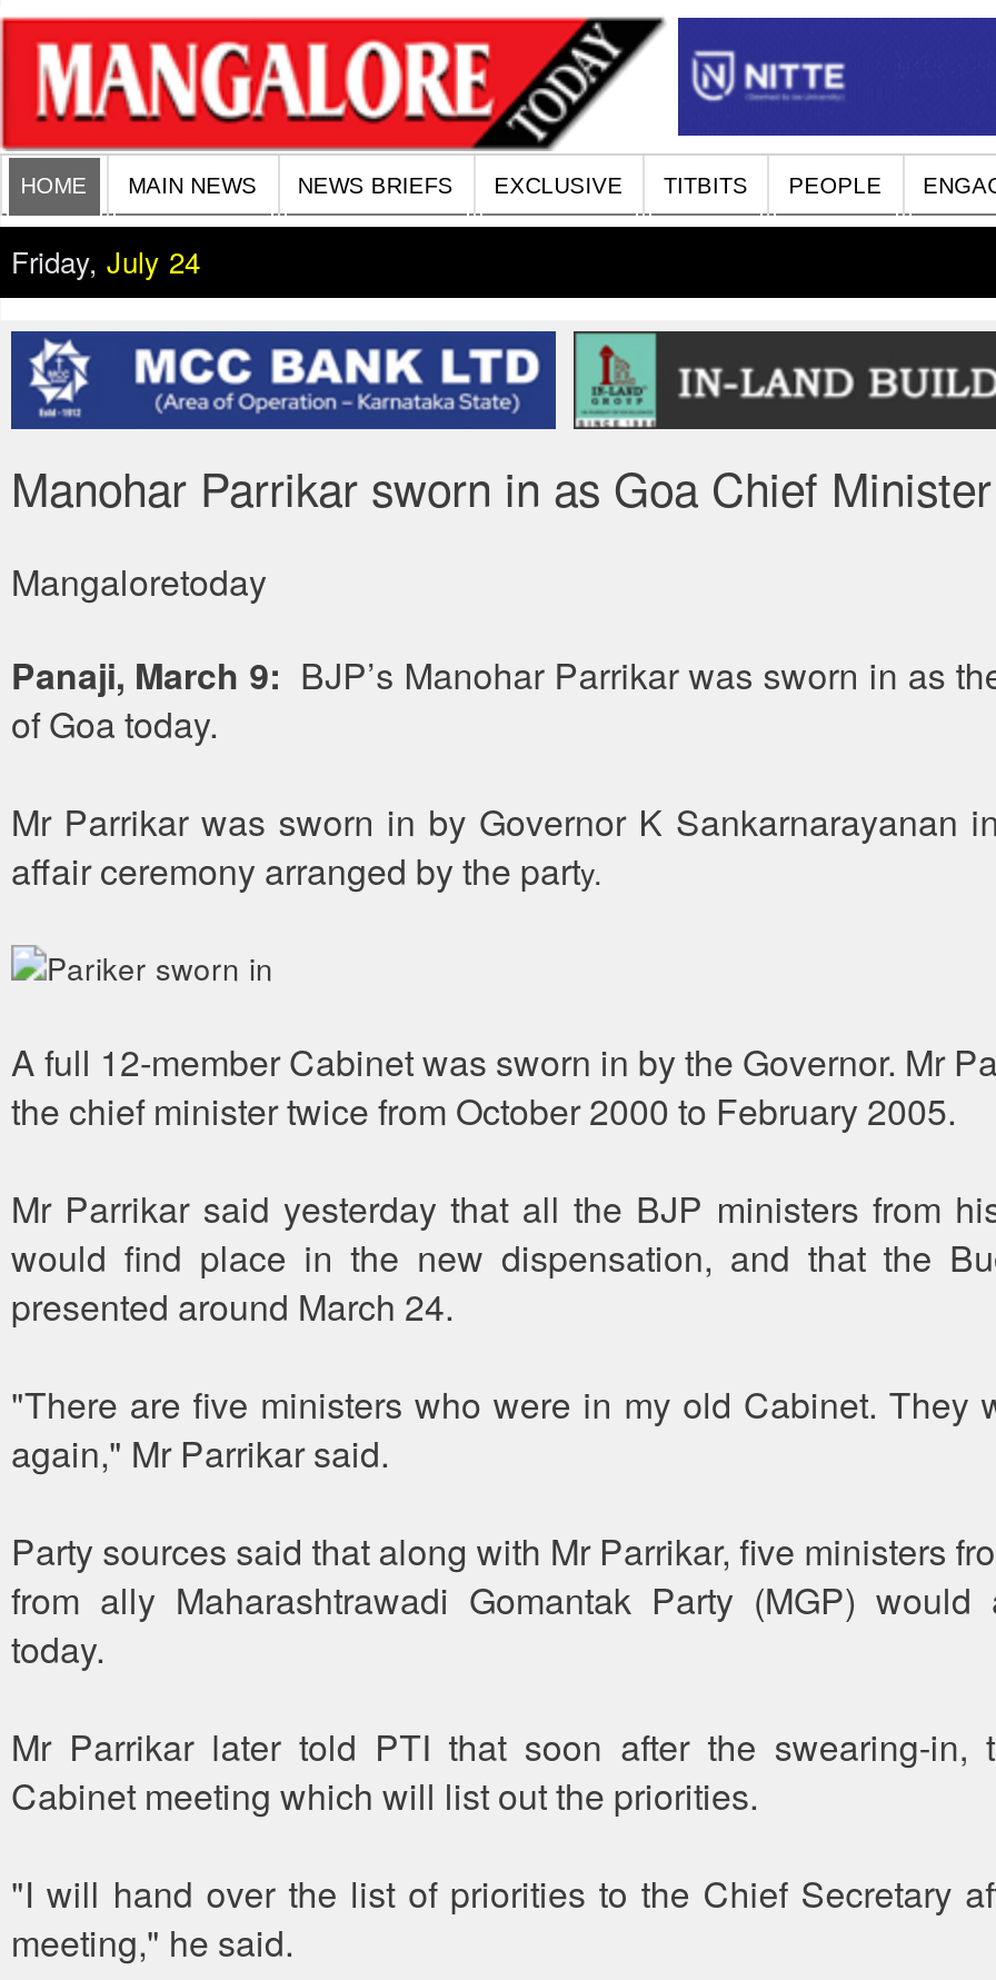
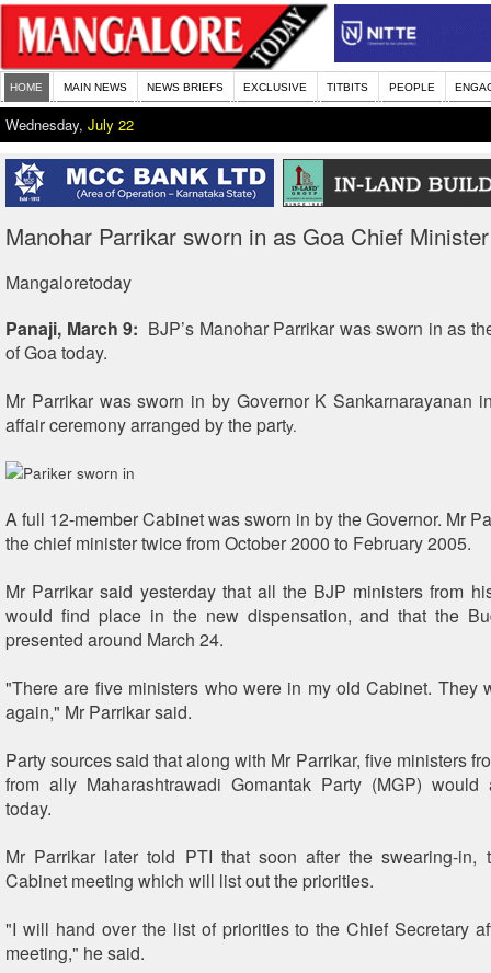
- Friday, July 24
+ Wednesday, July 22
